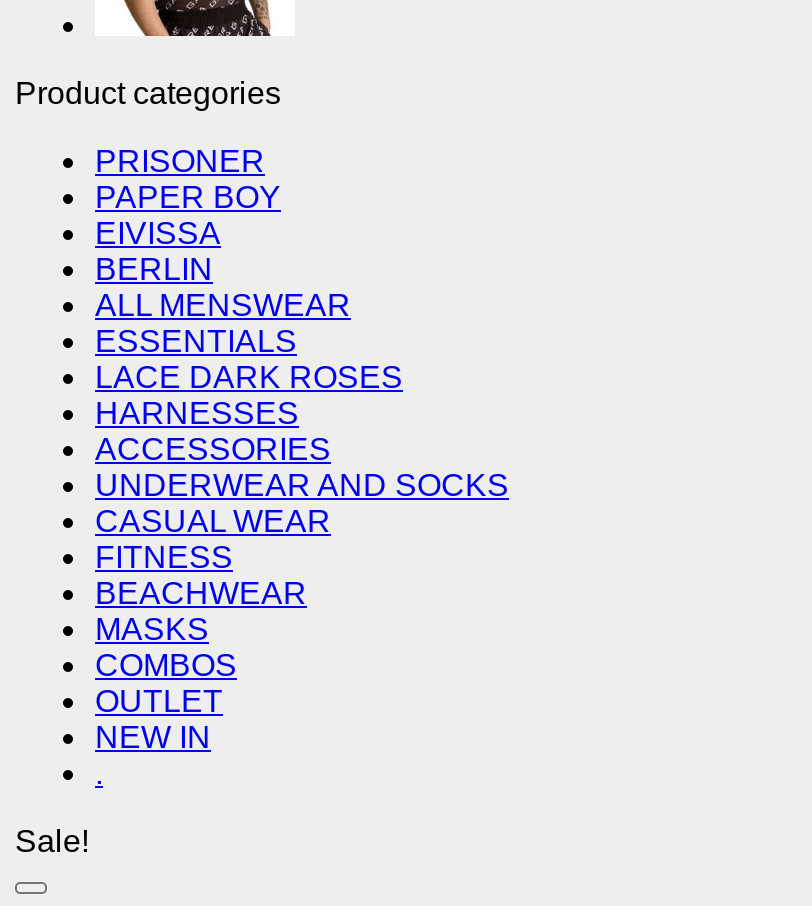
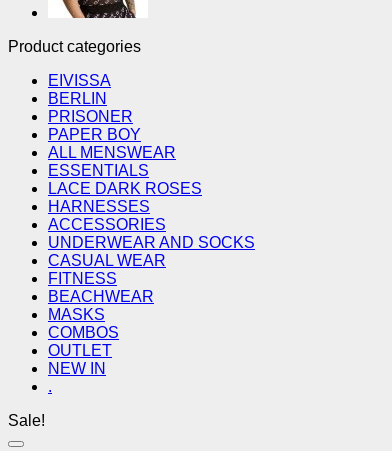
moved down: PRISONER | PAPER BOY

moved up: EIVISSA | BERLIN
